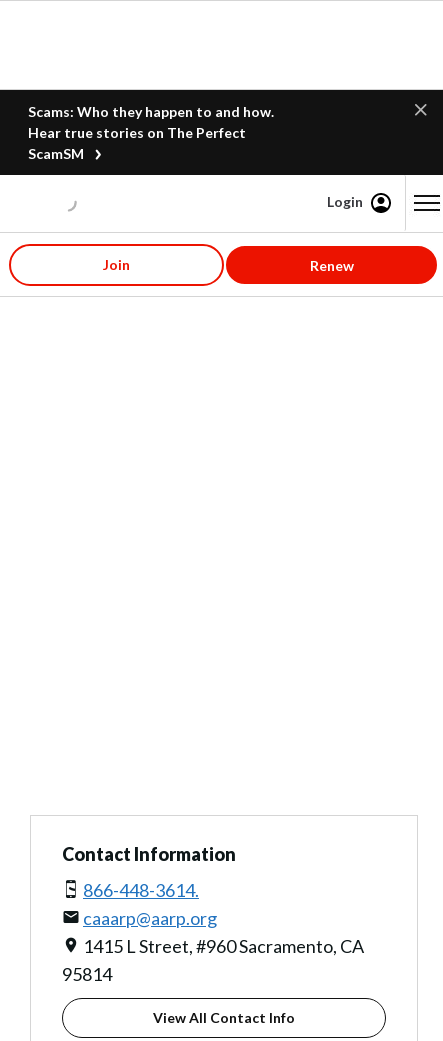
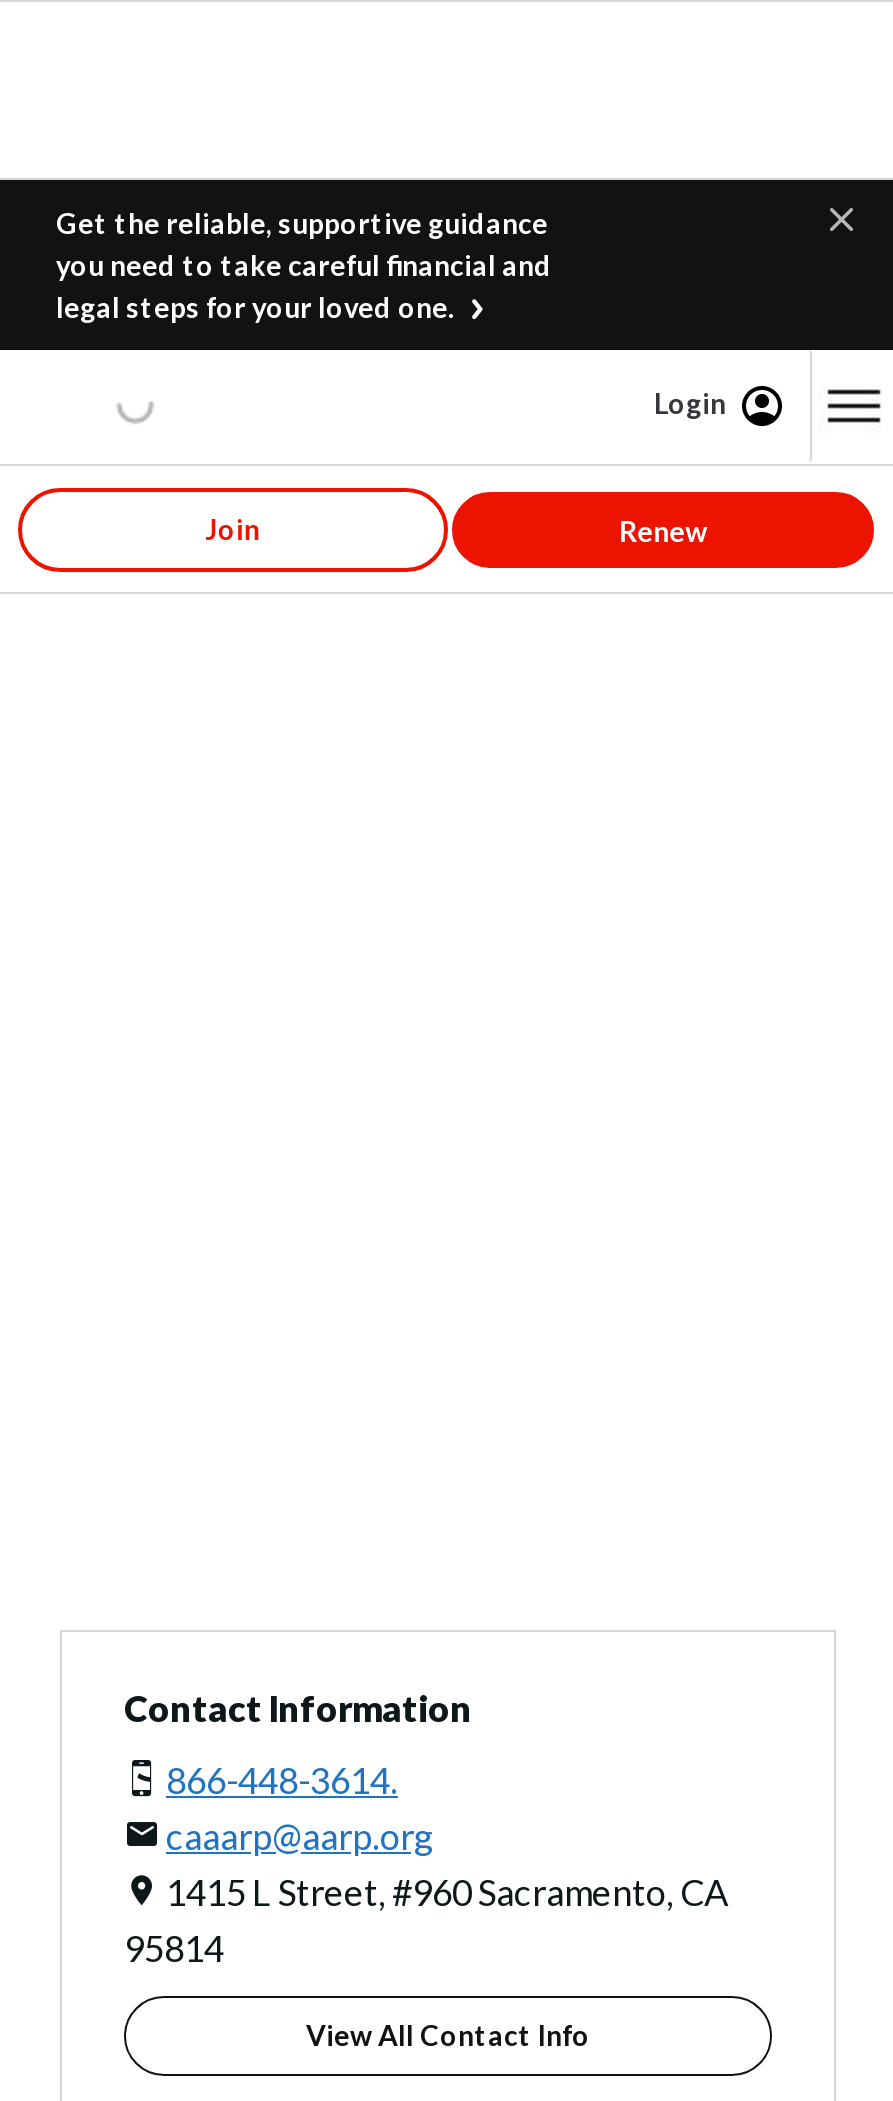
- Scams: Who they happen to and how.
- Hear true stories on The Perfect
- ScamSM
+ Get the reliable, supportive guidance
+ you need to take careful financial and
+ legal steps for your loved one.
